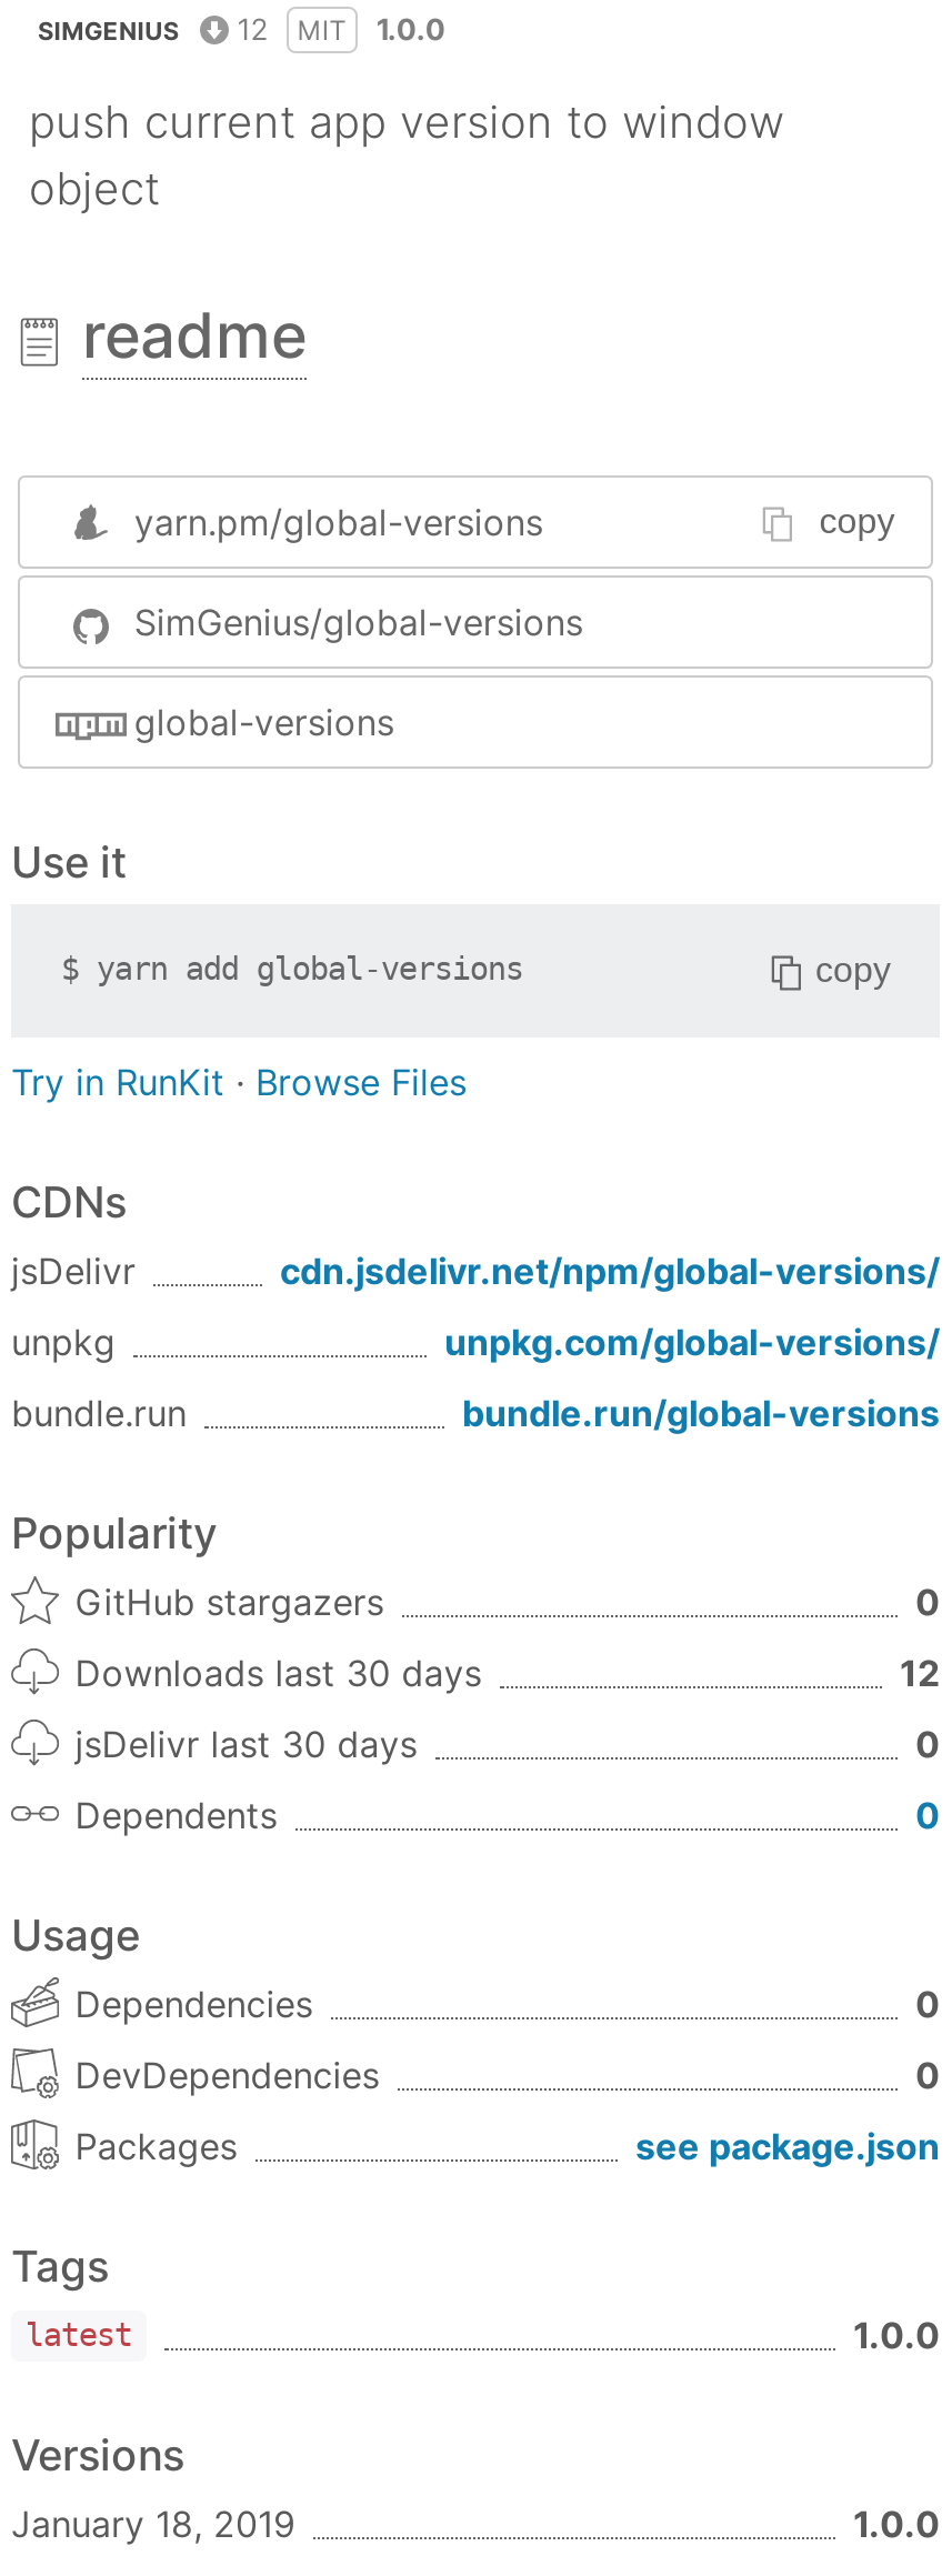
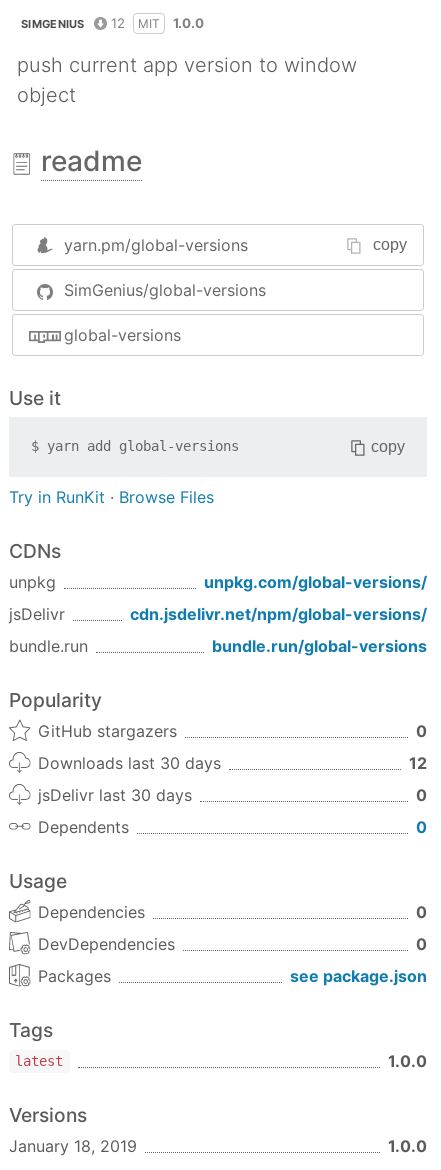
moved down: jsDelivr | cdn.jsdelivr.net/npm/global-versions/

moved up: unpkg | unpkg.com/global-versions/
